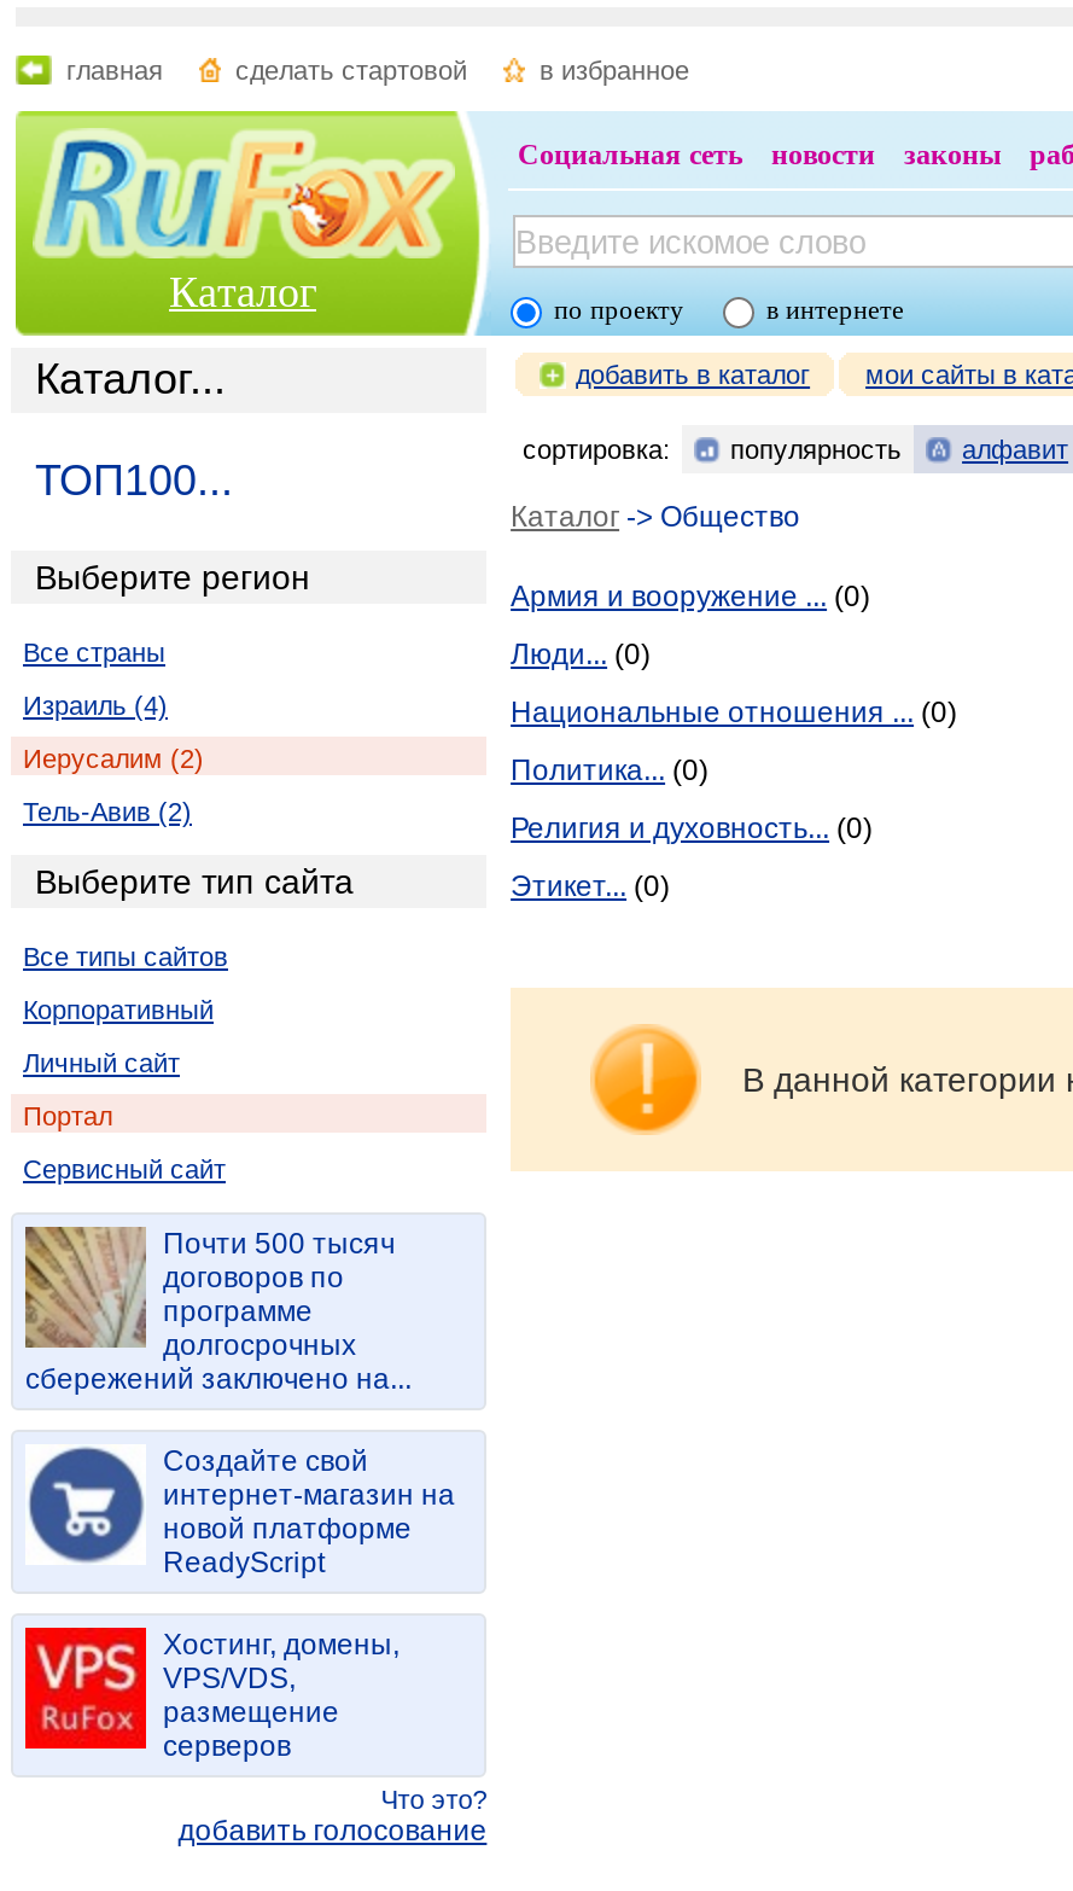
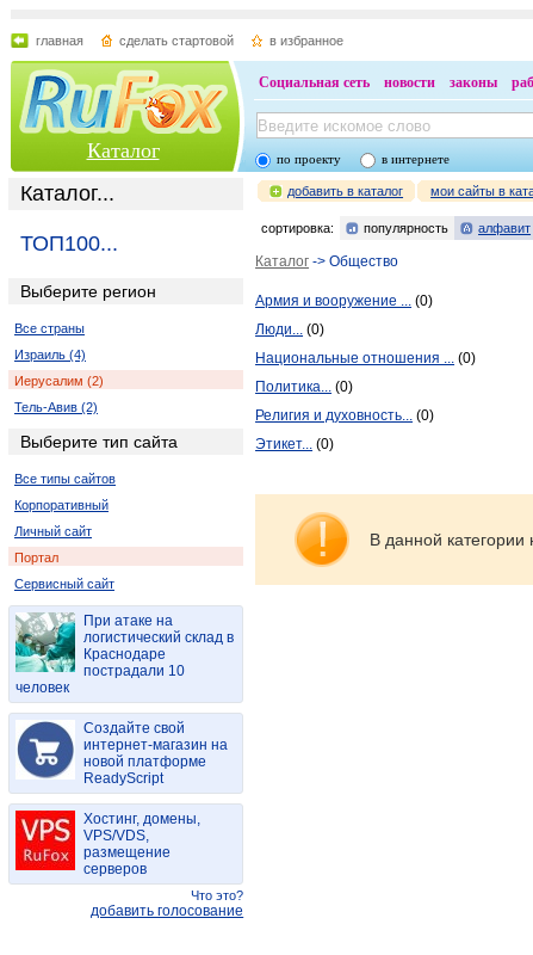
- [image]
- Почти 500 тысяч
- договоров по
- программе
- долгосрочных
- сбережений заключено на...
+ [image]
+ При атаке на
+ логистический склад в
+ Краснодаре
+ пострадали 10
+ человек
